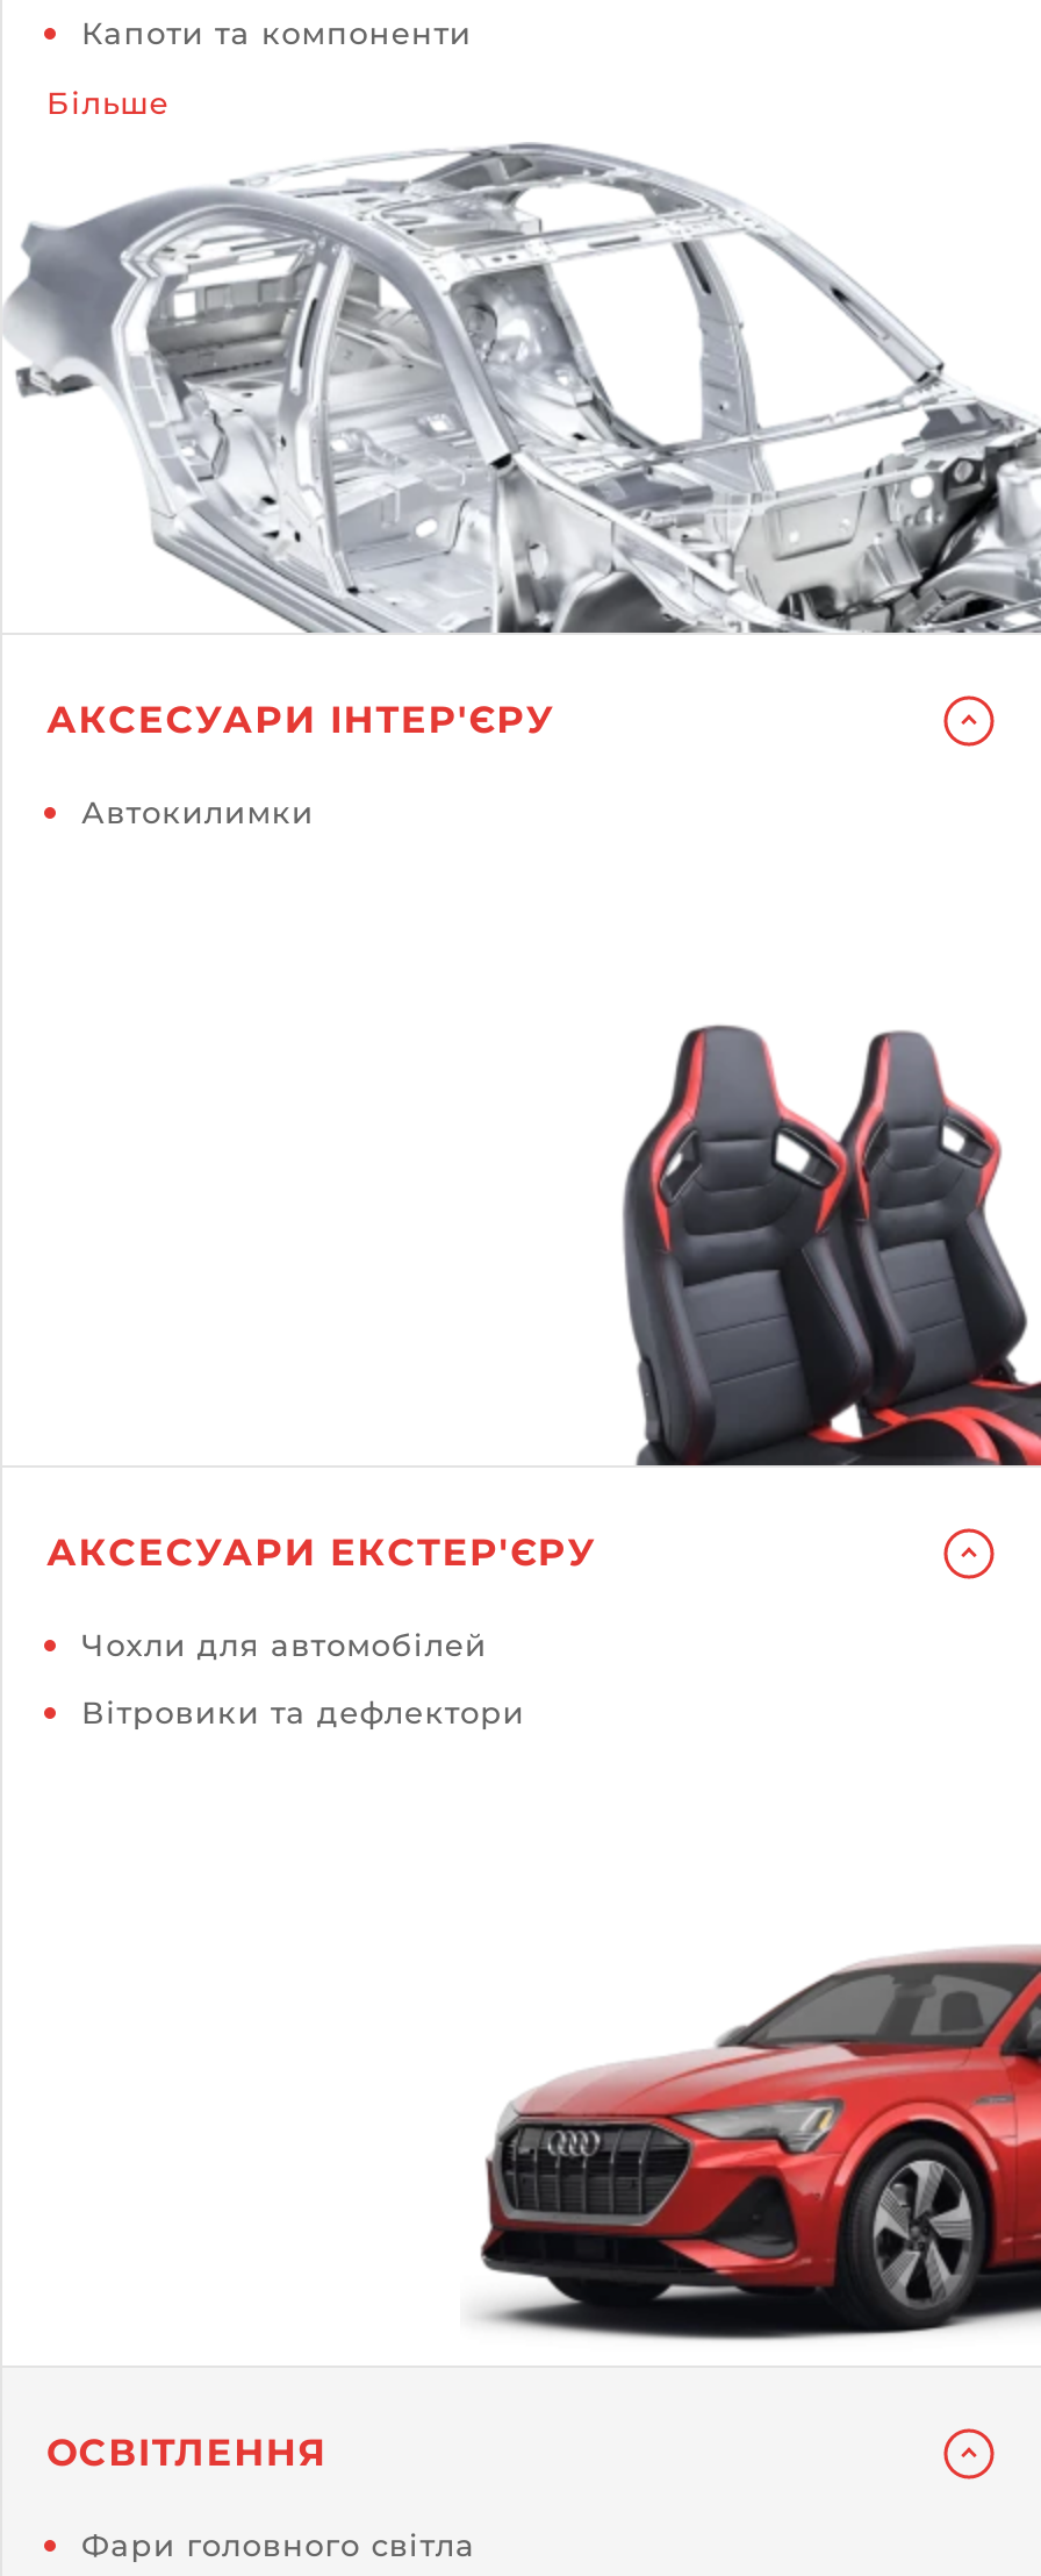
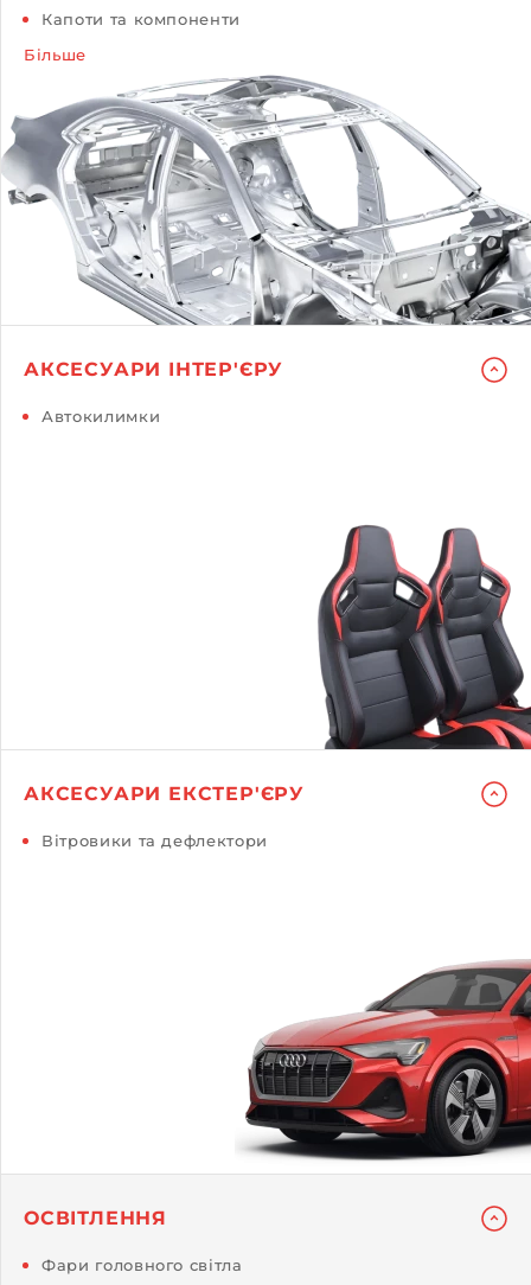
- Чохли для автомобілей
